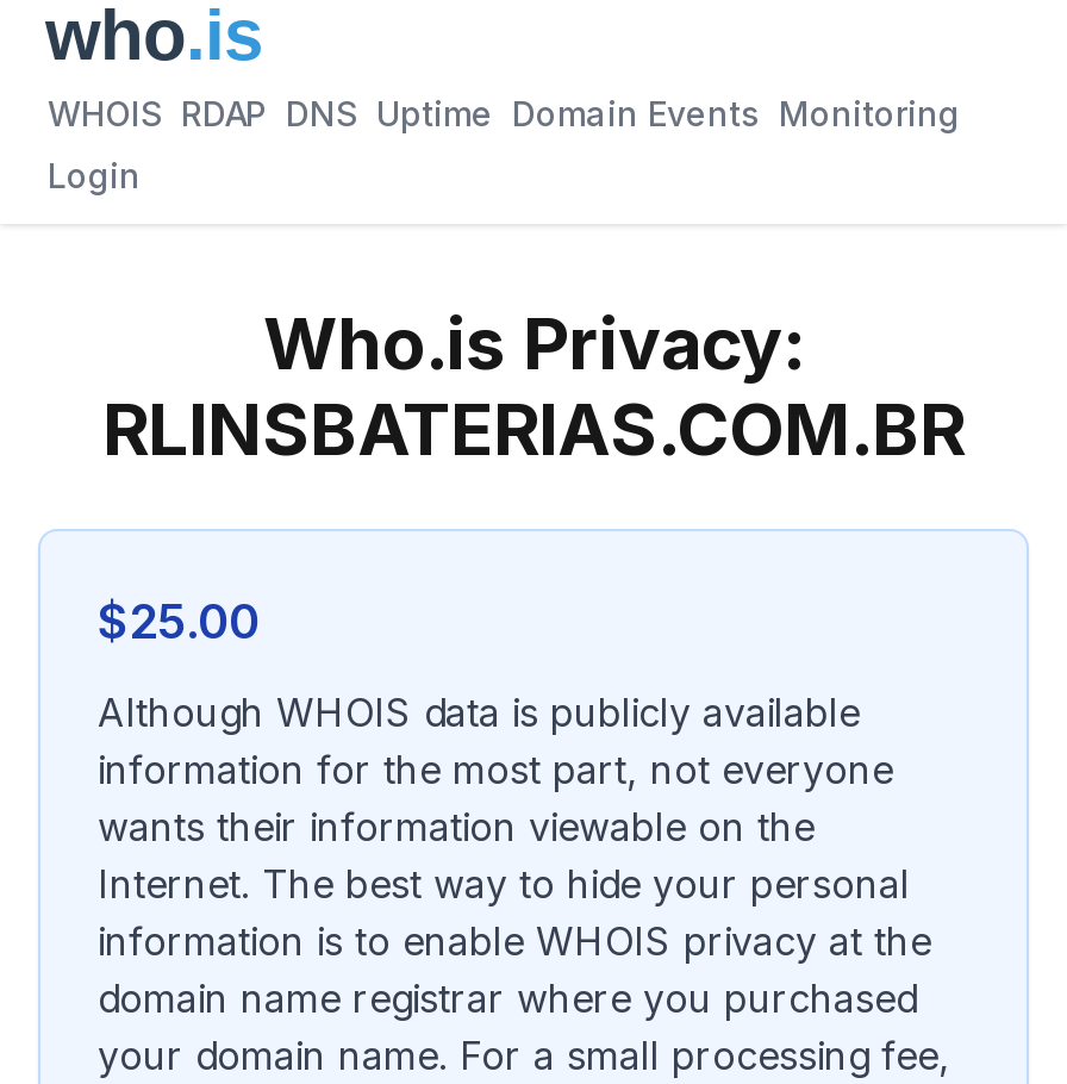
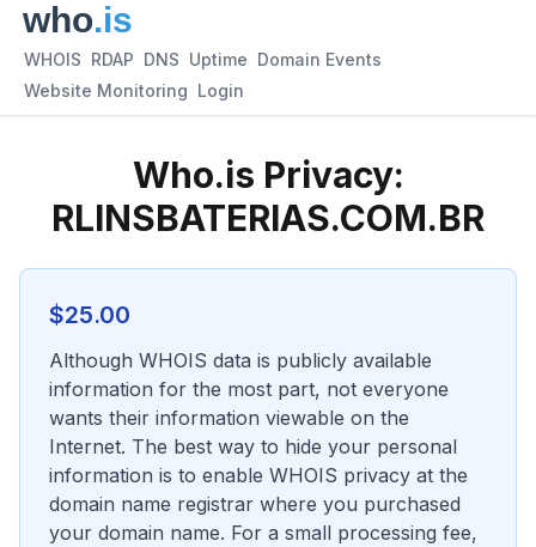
- WHOIS RDAP DNS Uptime Domain Events Monitoring
+ WHOIS RDAP DNS Uptime Domain Events

- Login
+ Website Monitoring Login
